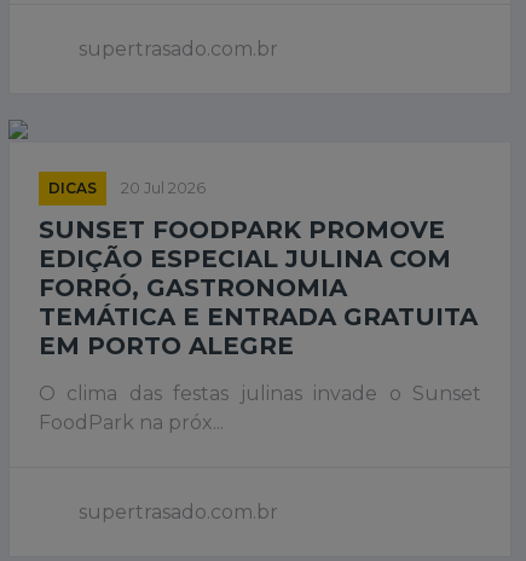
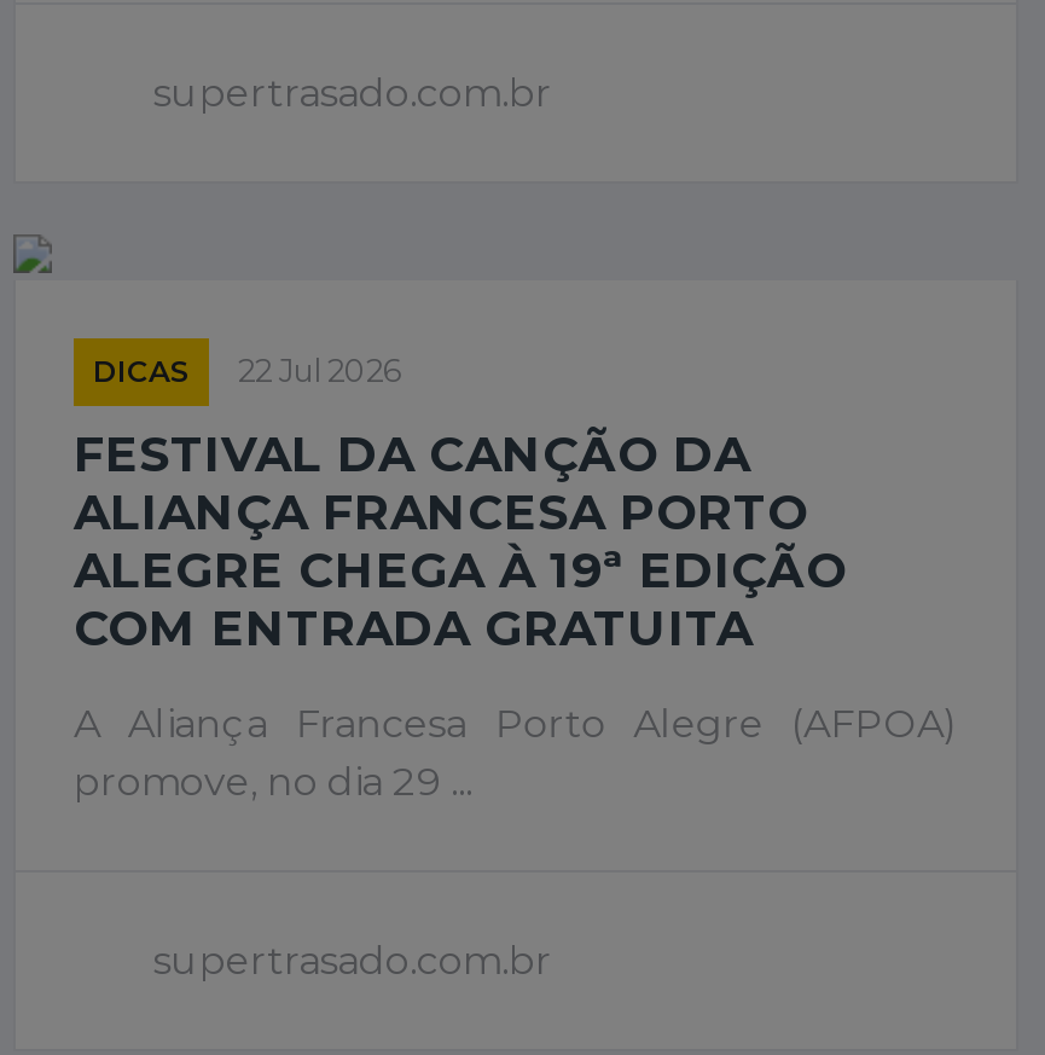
- DICAS 20 Jul 2026
+ DICAS 22 Jul 2026

- SUNSET FOODPARK PROMOVE
- EDIÇÃO ESPECIAL JULINA COM
- FORRÓ, GASTRONOMIA
- TEMÁTICA E ENTRADA GRATUITA
- EM PORTO ALEGRE
+ FESTIVAL DA CANÇÃO DA
+ ALIANÇA FRANCESA PORTO
+ ALEGRE CHEGA À 19ª EDIÇÃO
+ COM ENTRADA GRATUITA

- O clima das festas julinas invade o Sunset
- FoodPark na próx...
+ A Aliança Francesa Porto Alegre (AFPOA)
+ promove, no dia 29 ...
